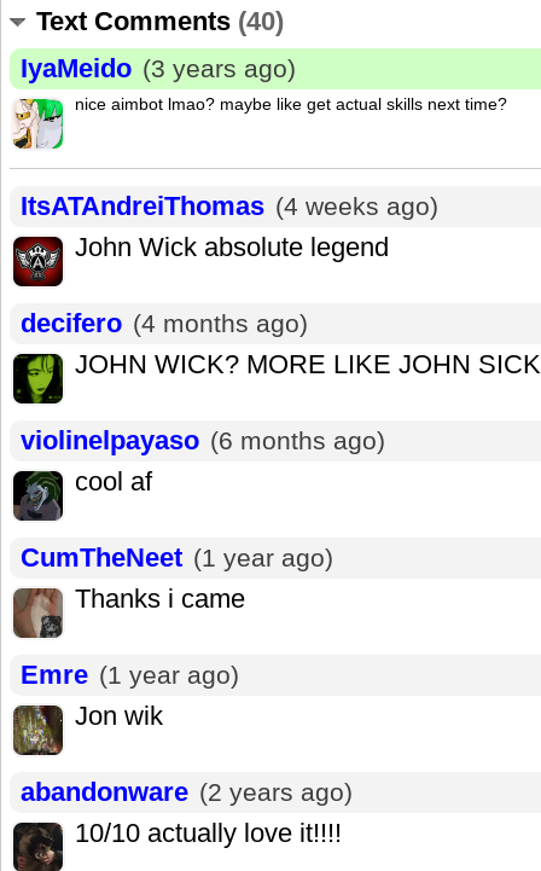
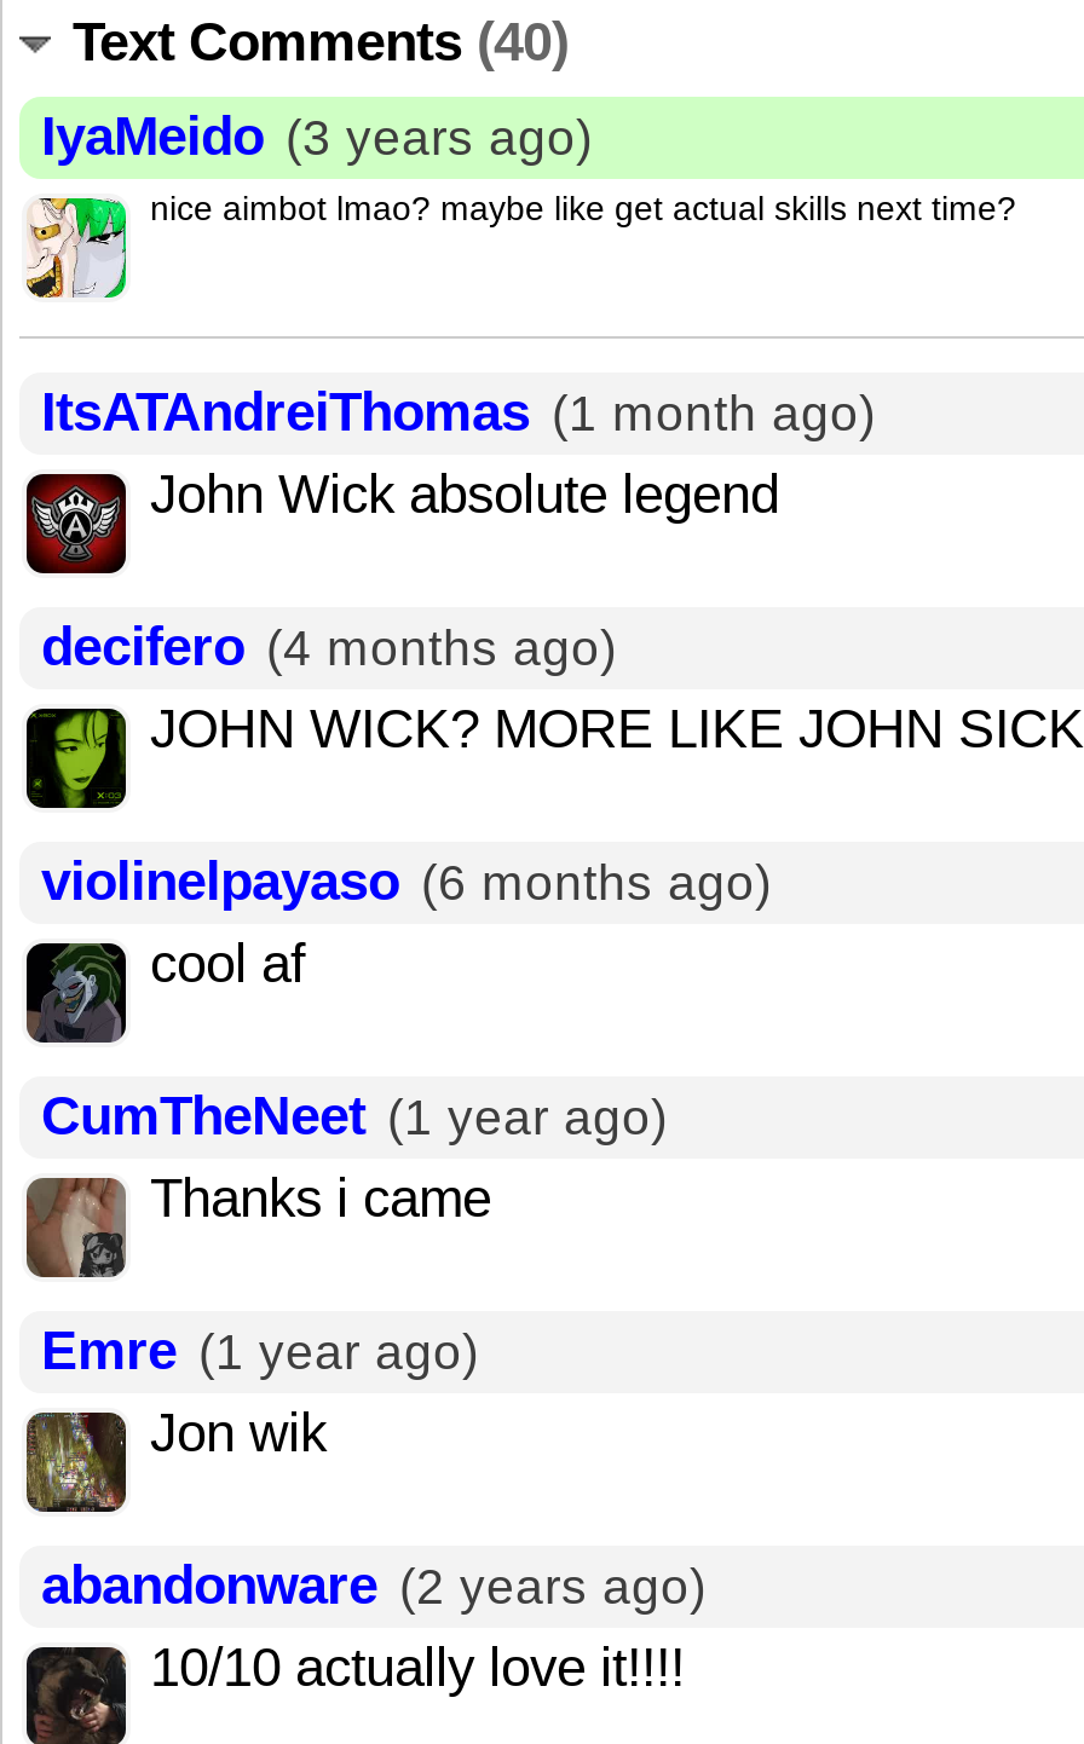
- ItsATAndreiThomas (4 weeks ago)
+ ItsATAndreiThomas (1 month ago)
